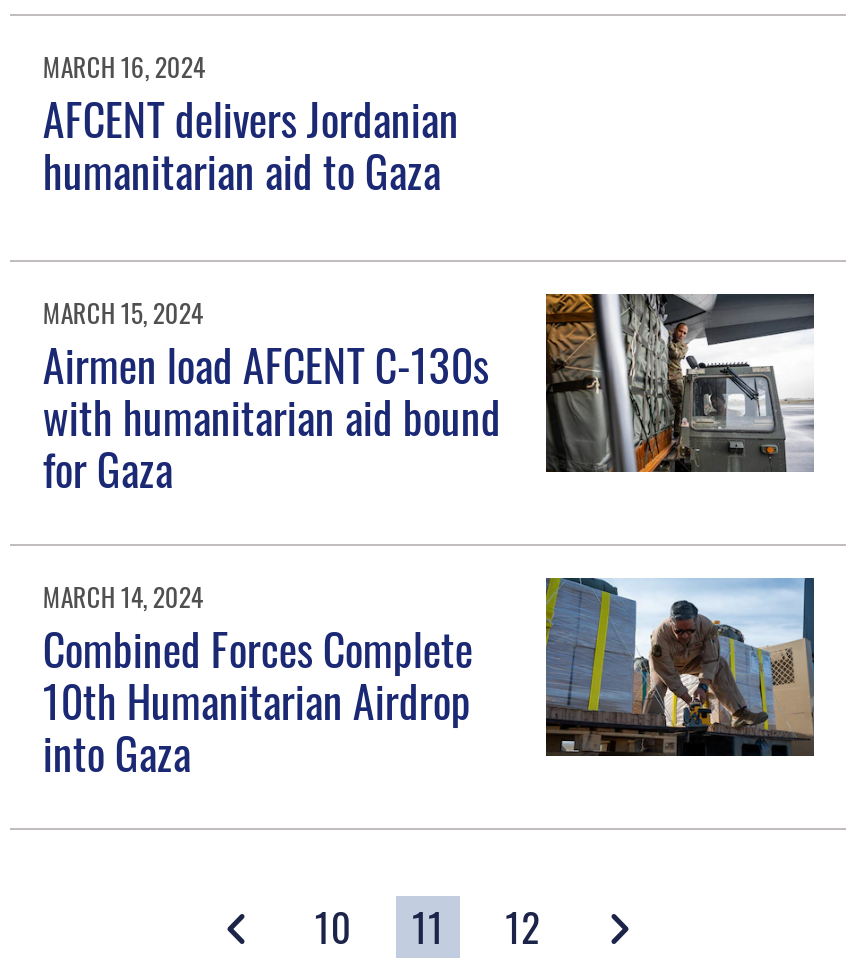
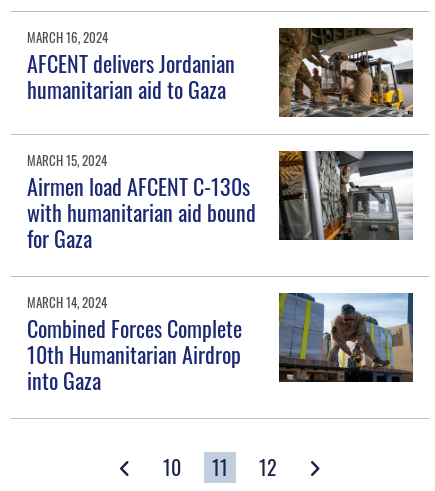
+ [image]
